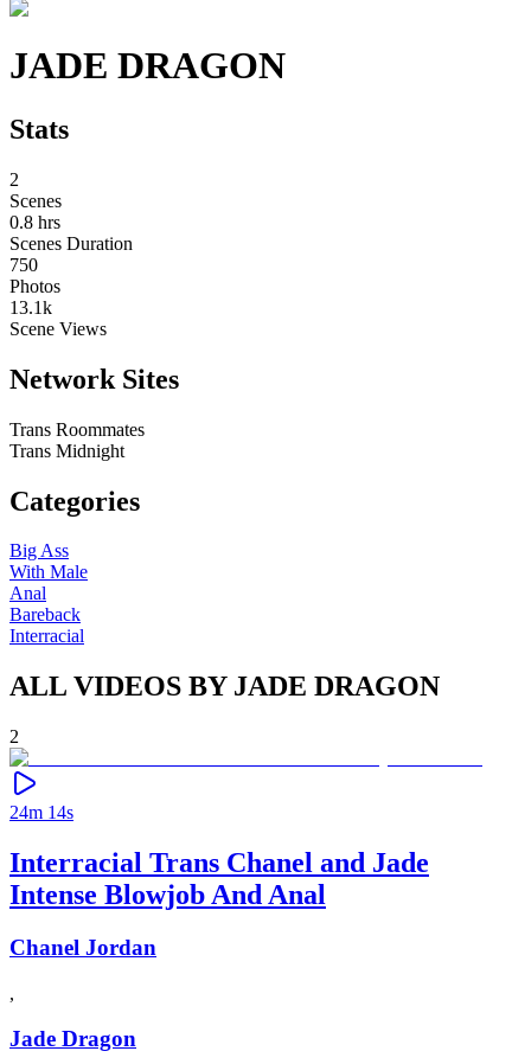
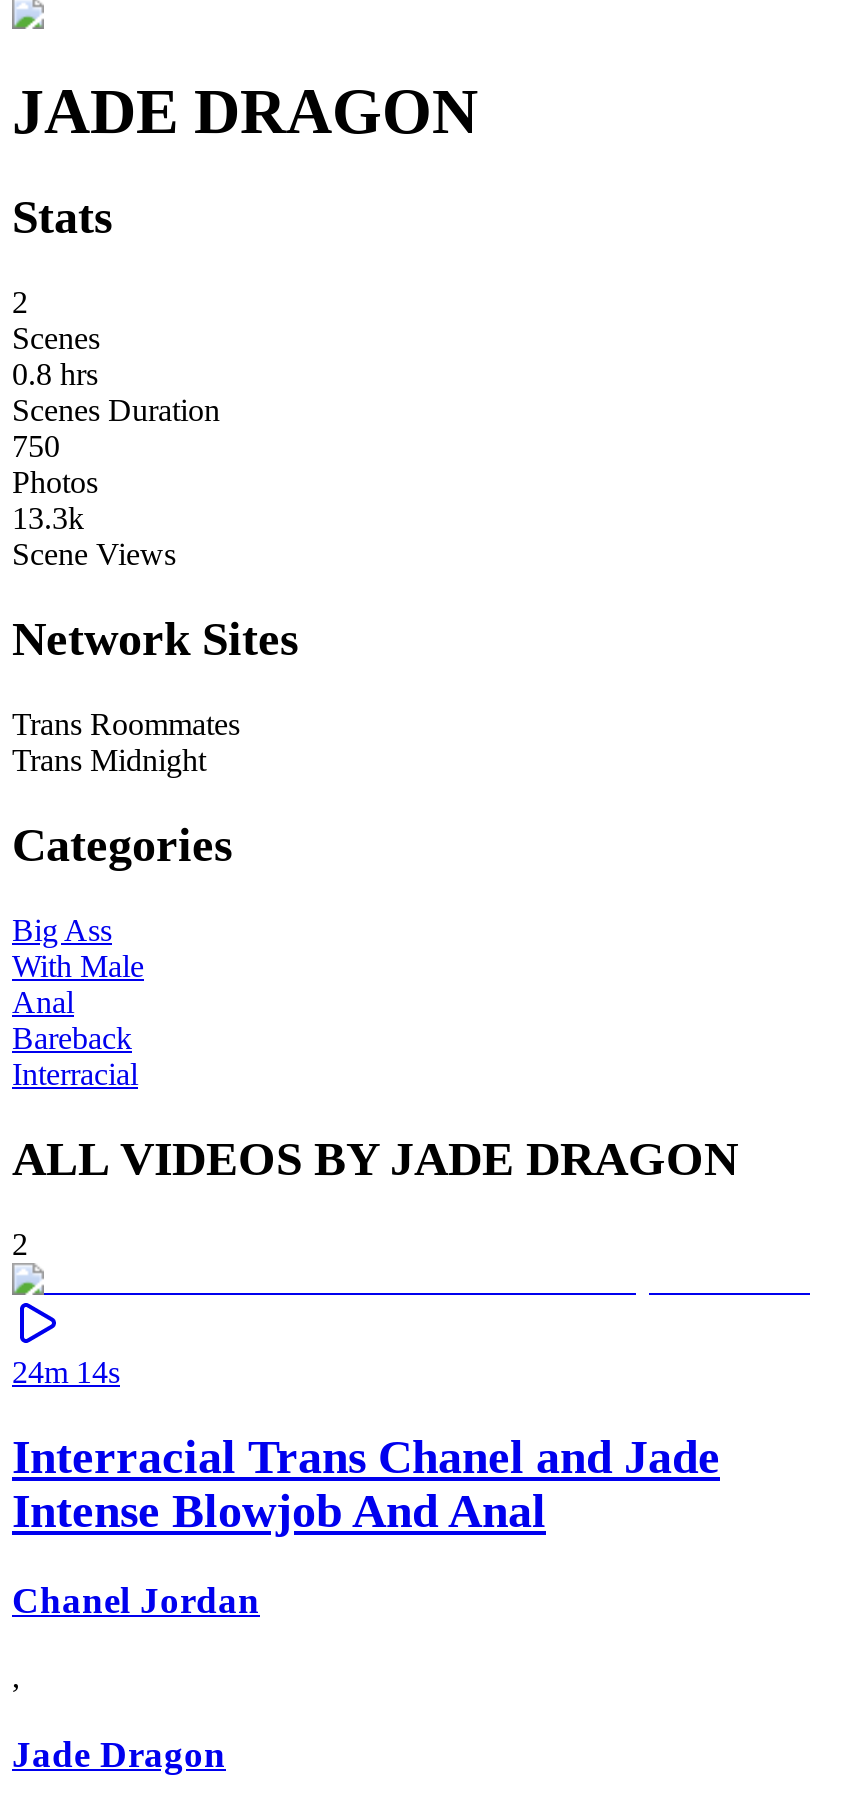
- 13.1k
+ 13.3k
